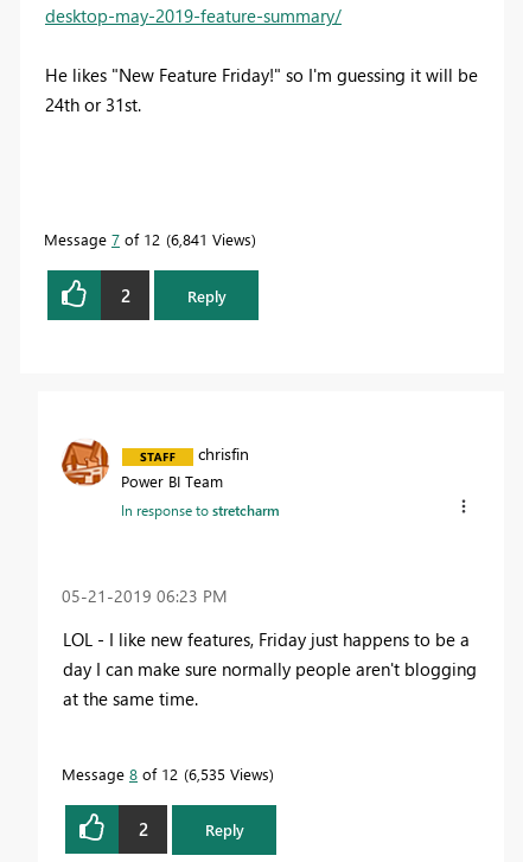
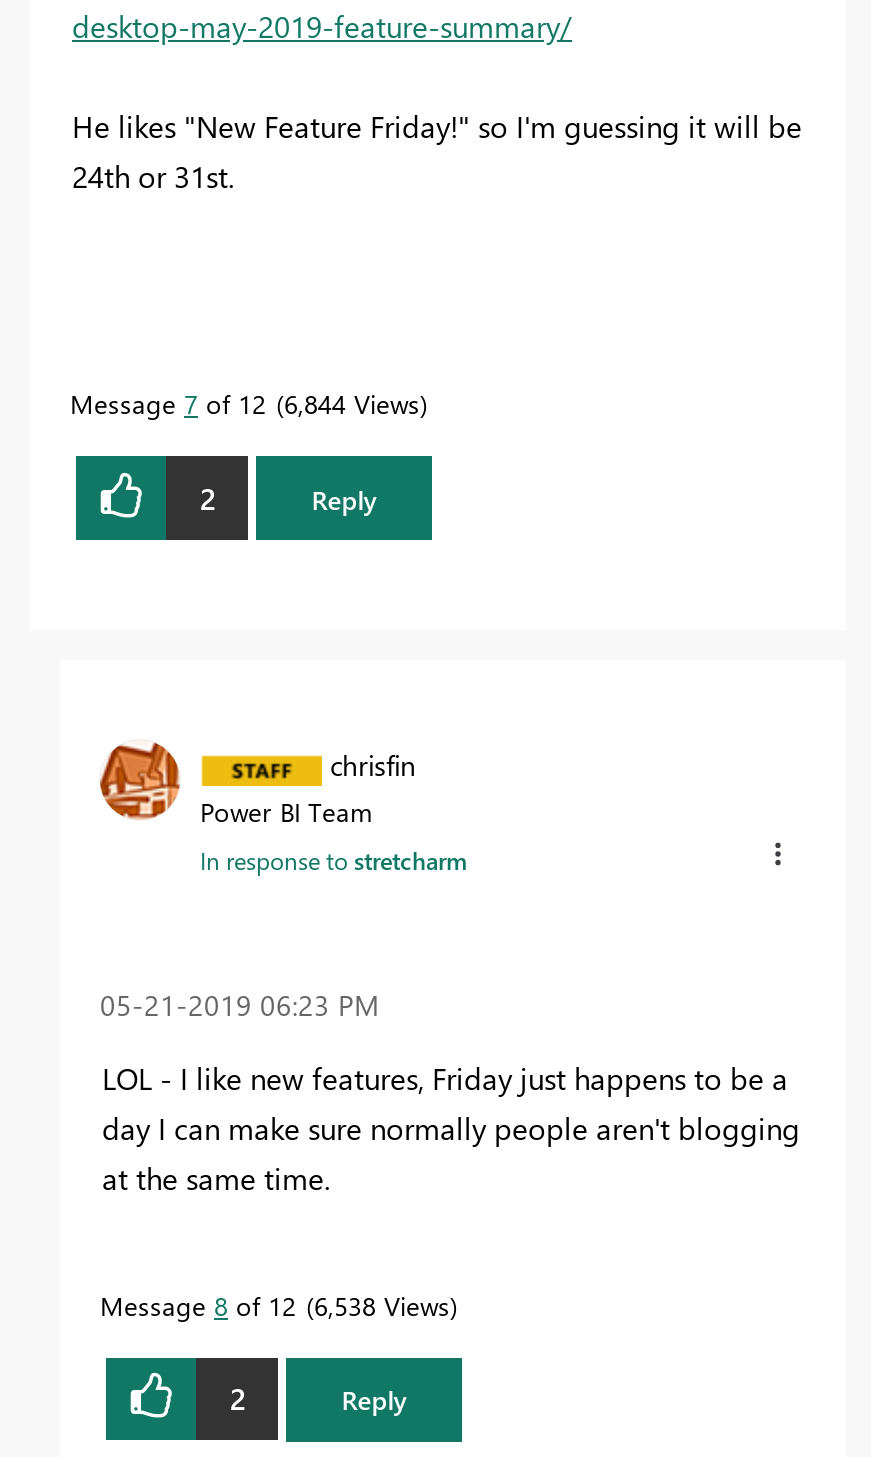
- Message 7 of 12 6,841 Views
+ Message 7 of 12 6,844 Views

- Message 8 of 12 6,535 Views
+ Message 8 of 12 6,538 Views
